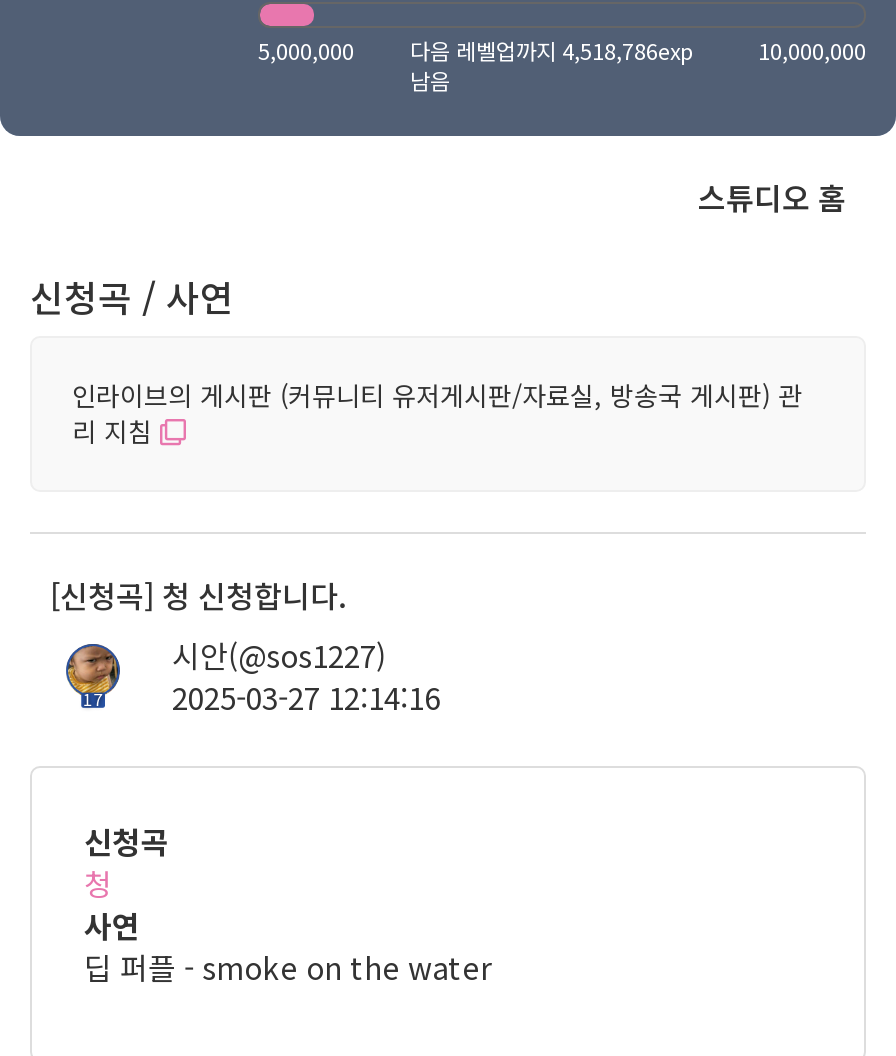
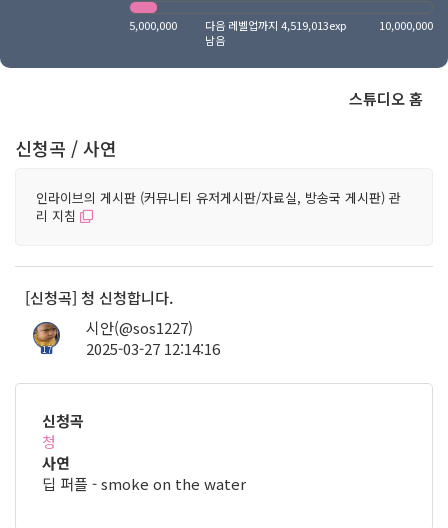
- 다음 레벨업까지 4,518,786exp
+ 다음 레벨업까지 4,519,013exp
